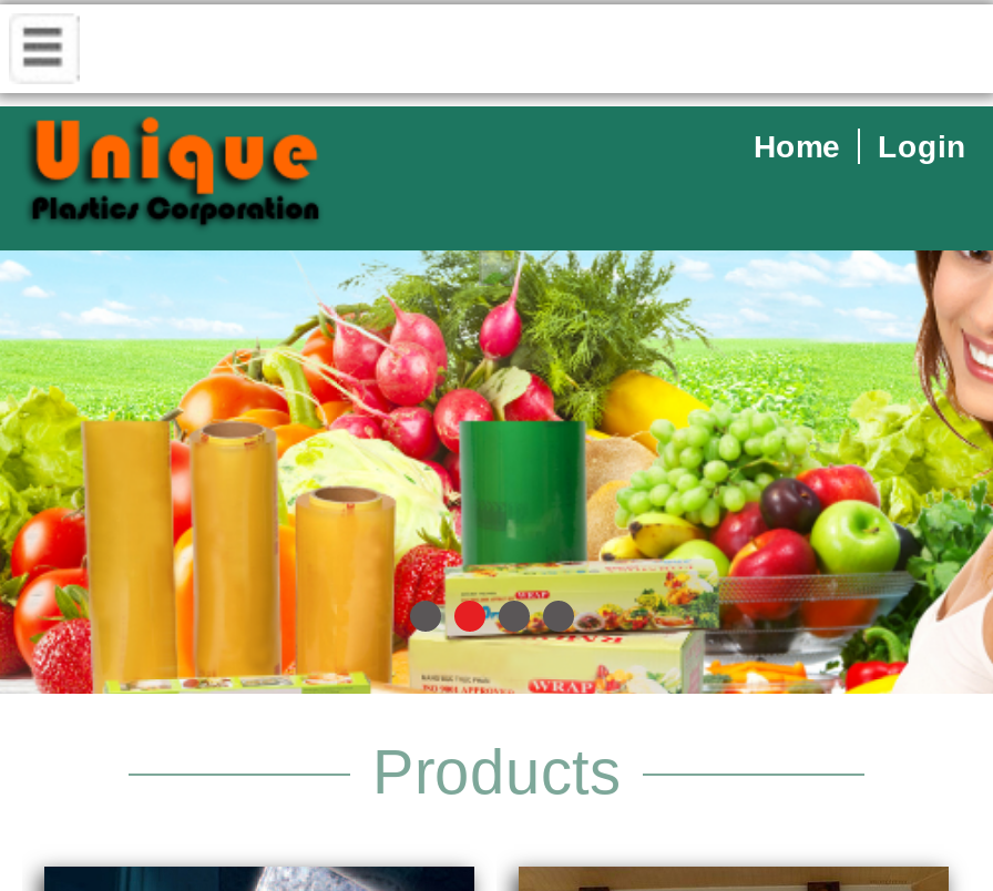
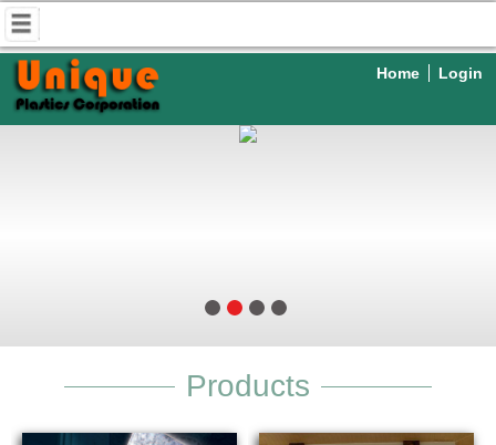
- [image]
